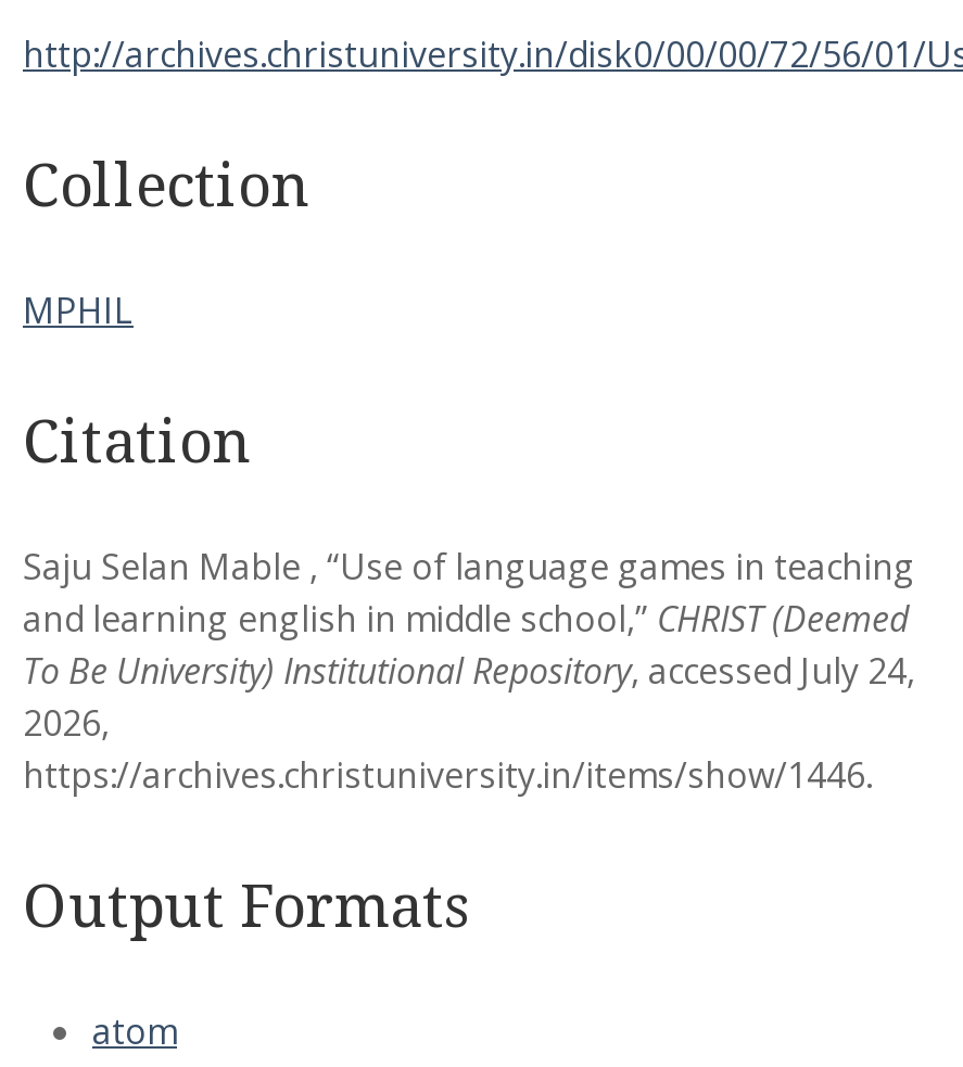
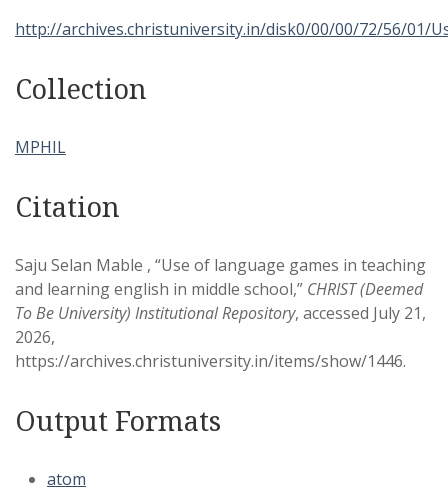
- To Be University) Institutional Repository, accessed July 24,
+ To Be University) Institutional Repository, accessed July 21,
